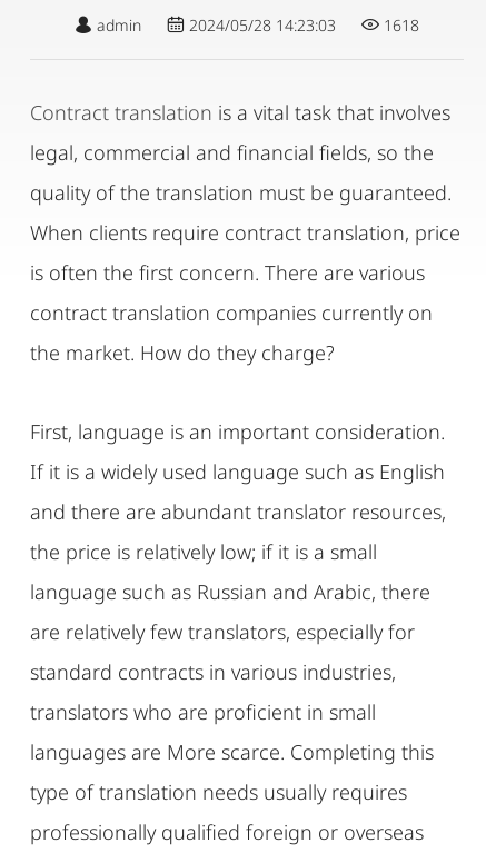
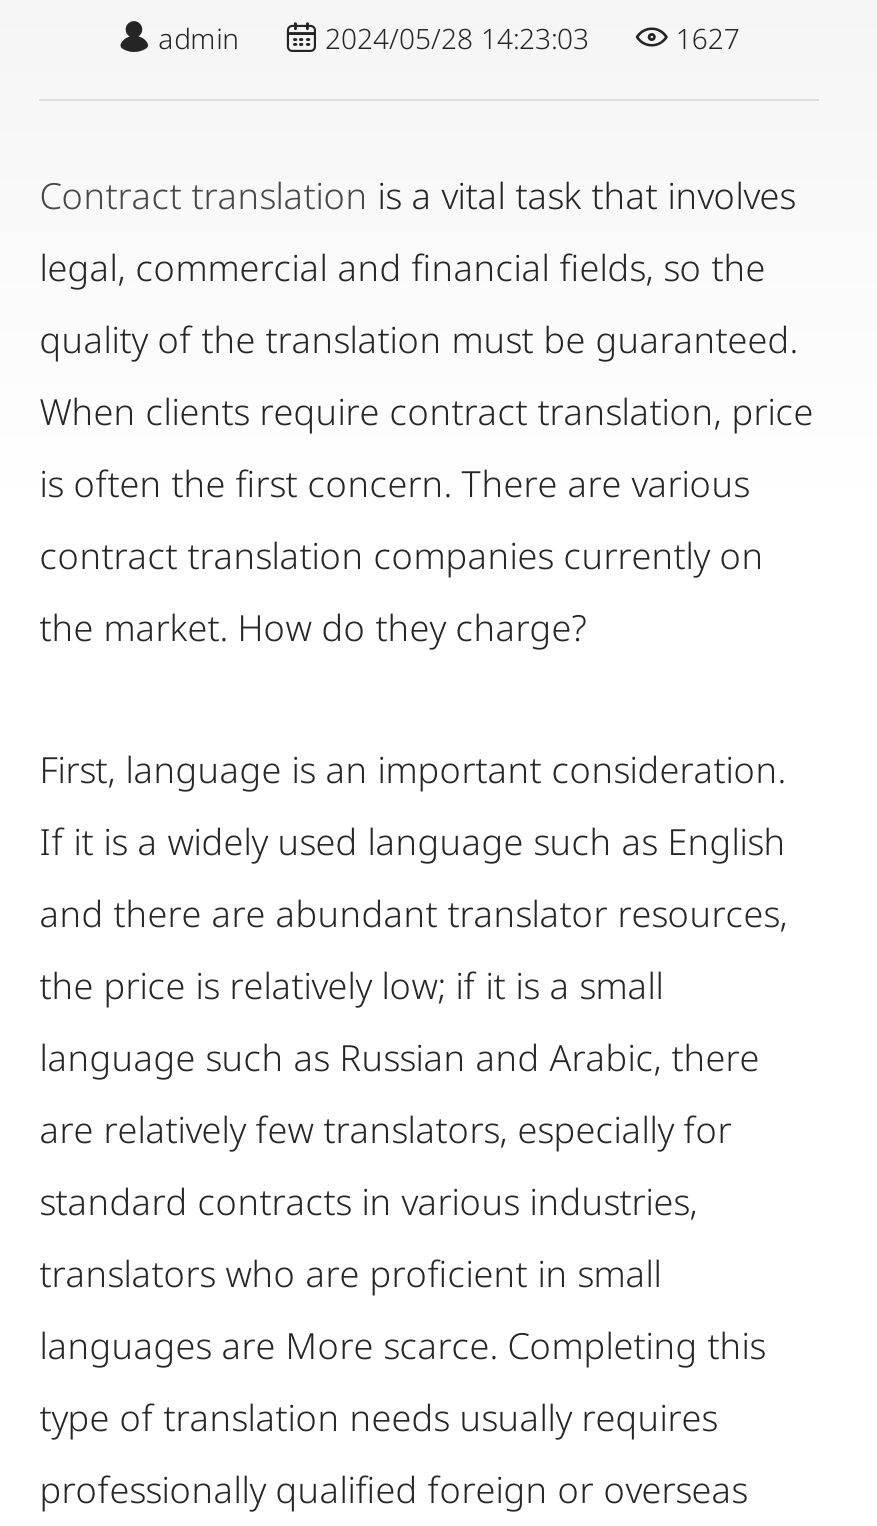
- 1618
+ 1627
